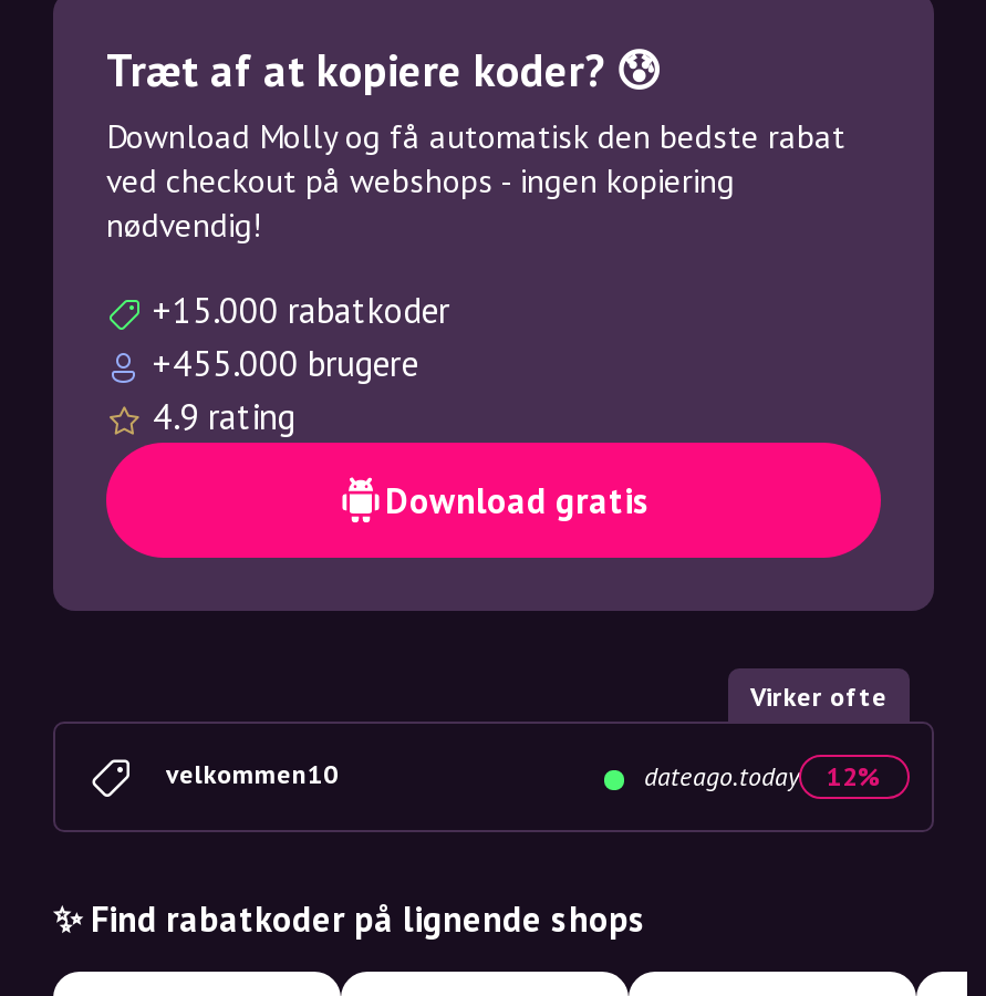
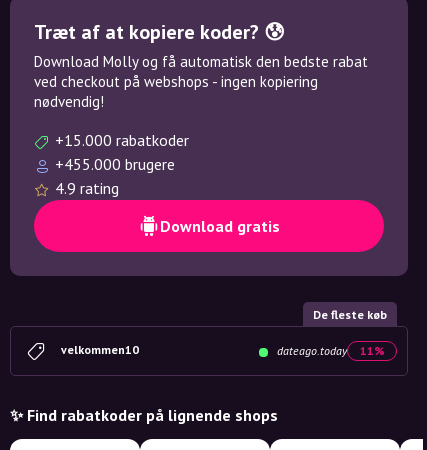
- Virker ofte
+ De fleste køb

- dateago.today 12%
+ dateago.today 11%
